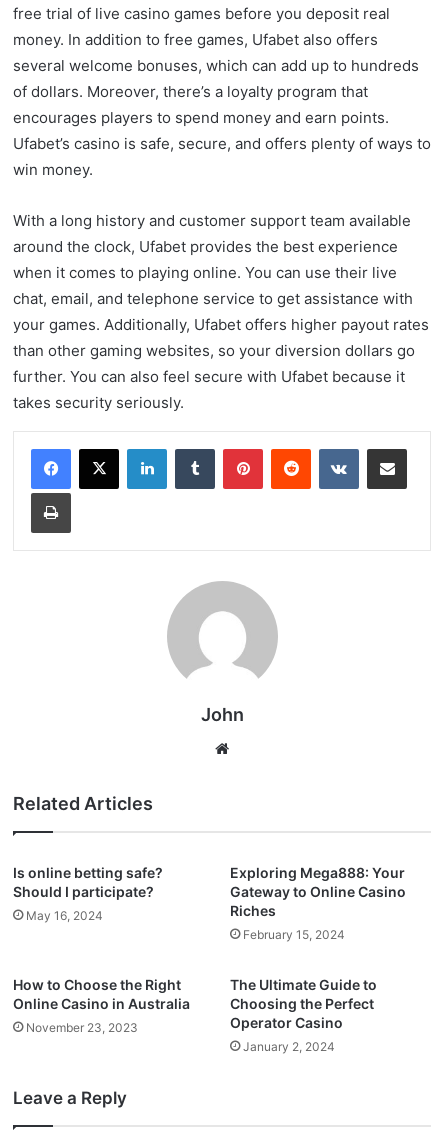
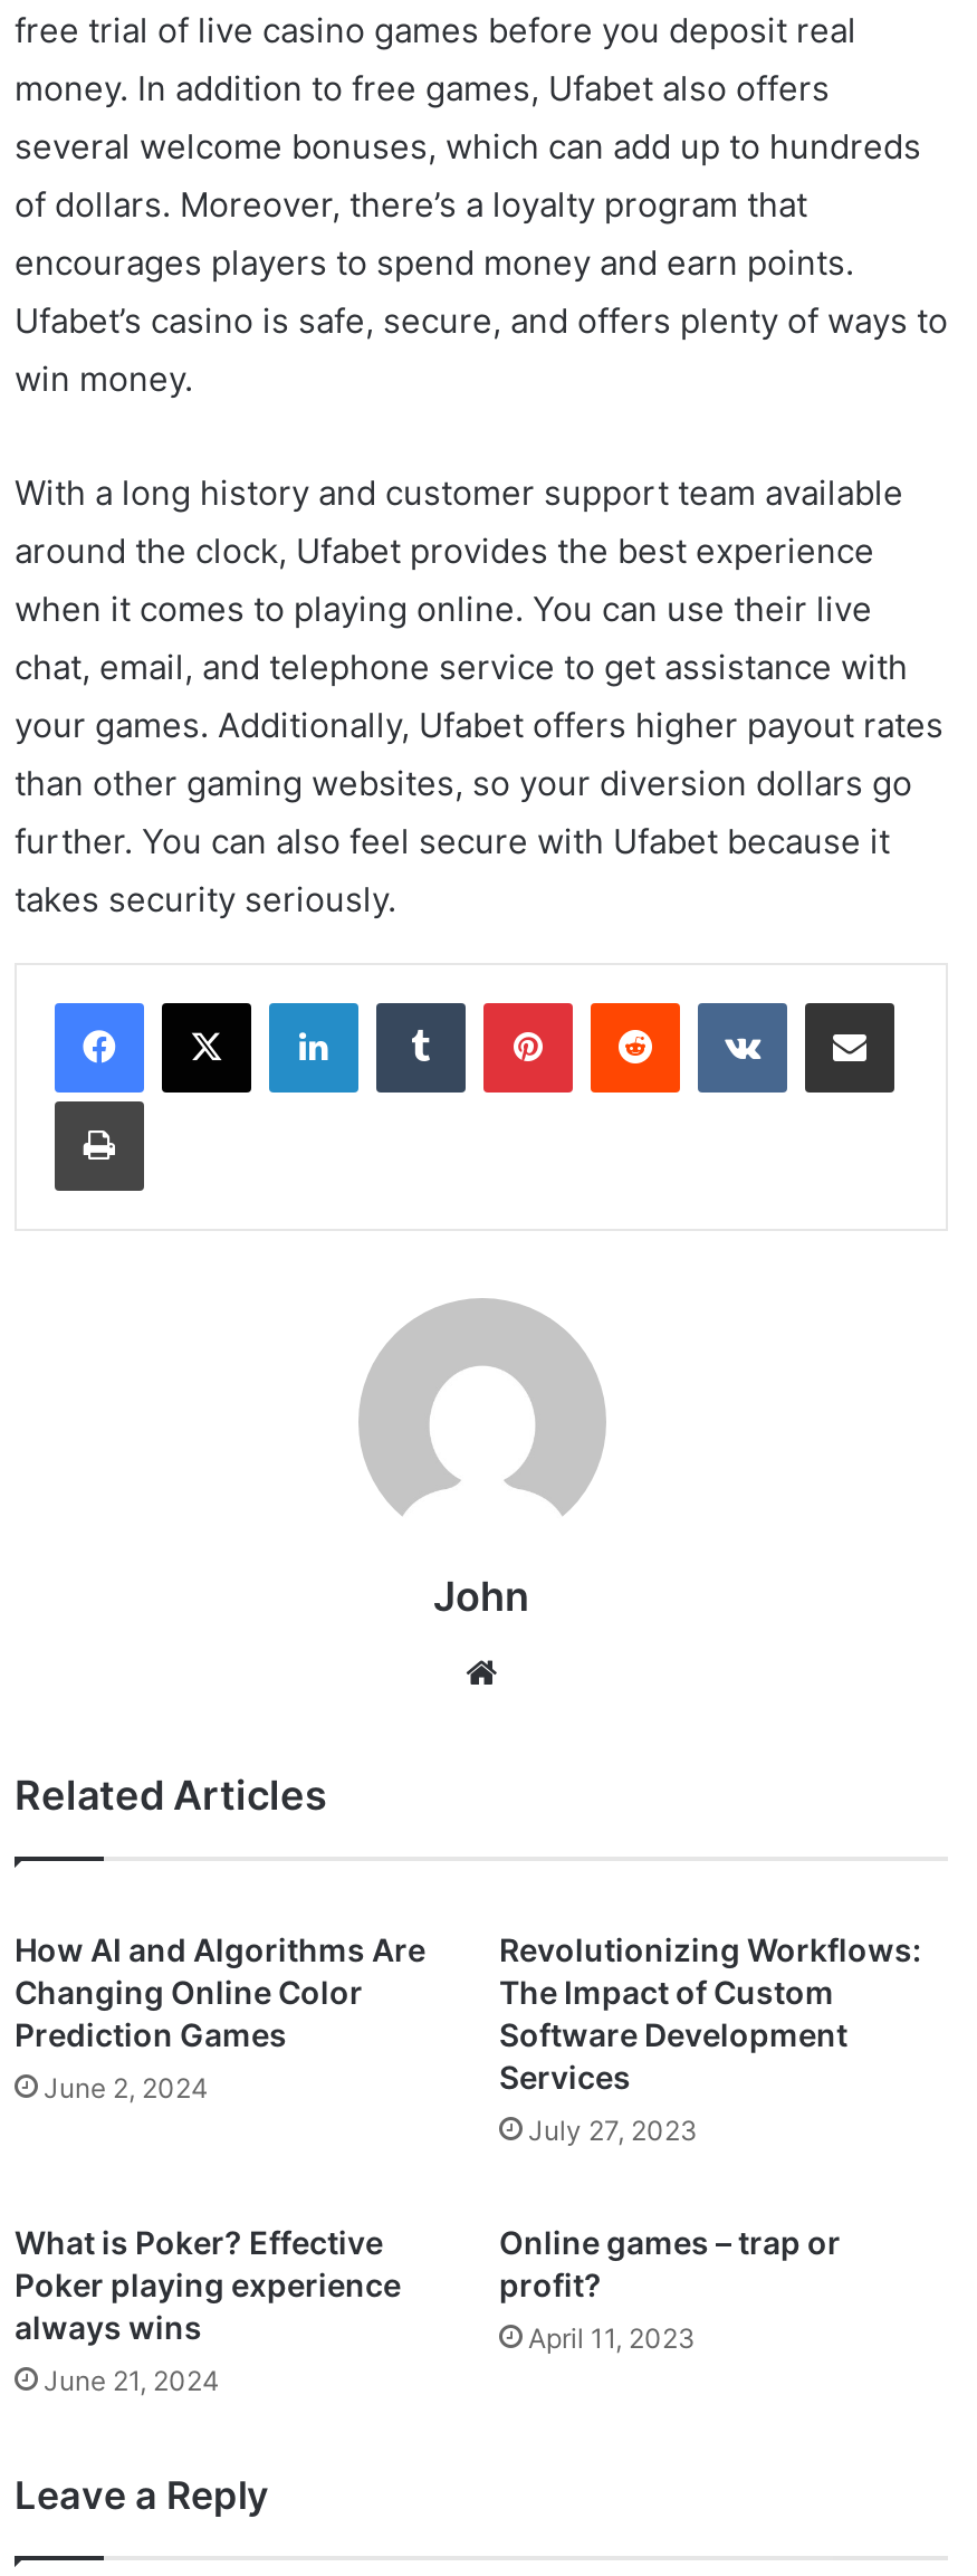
- Is online betting safe?
- Should I participate?
+ How AI and Algorithms Are
+ Changing Online Color
+ Prediction Games

- Exploring Mega888: Your
- Gateway to Online Casino
- Riches
+ Revolutionizing Workflows:
+ The Impact of Custom
+ Software Development
+ Services

- May 16, 2024
+ June 2, 2024

- February 15, 2024
+ July 27, 2023

- How to Choose the Right
- Online Casino in Australia
+ What is Poker? Effective
+ Poker playing experience
+ always wins

- The Ultimate Guide to
- Choosing the Perfect
- Operator Casino
+ Online games – trap or
+ profit?

- November 23, 2023
+ June 21, 2024

- January 2, 2024
+ April 11, 2023
